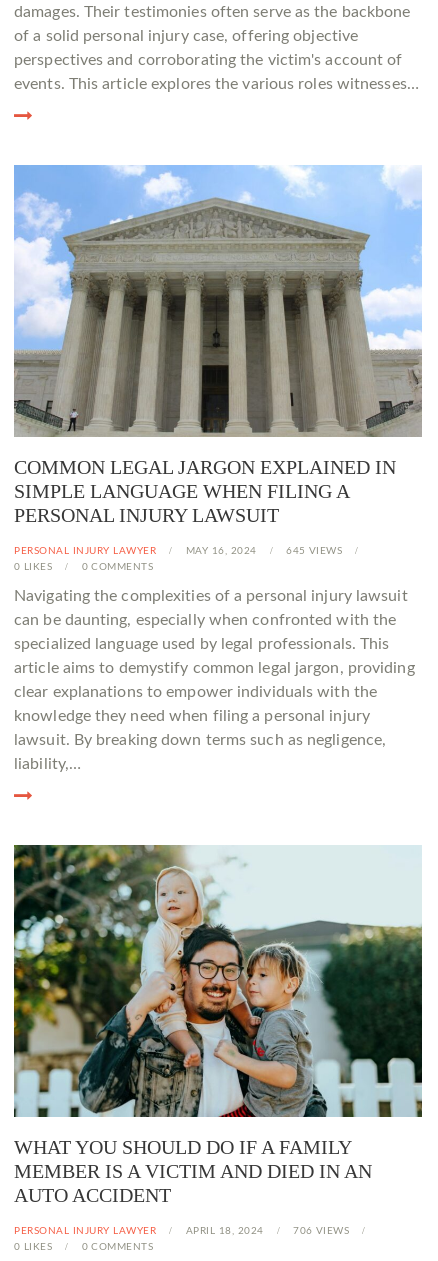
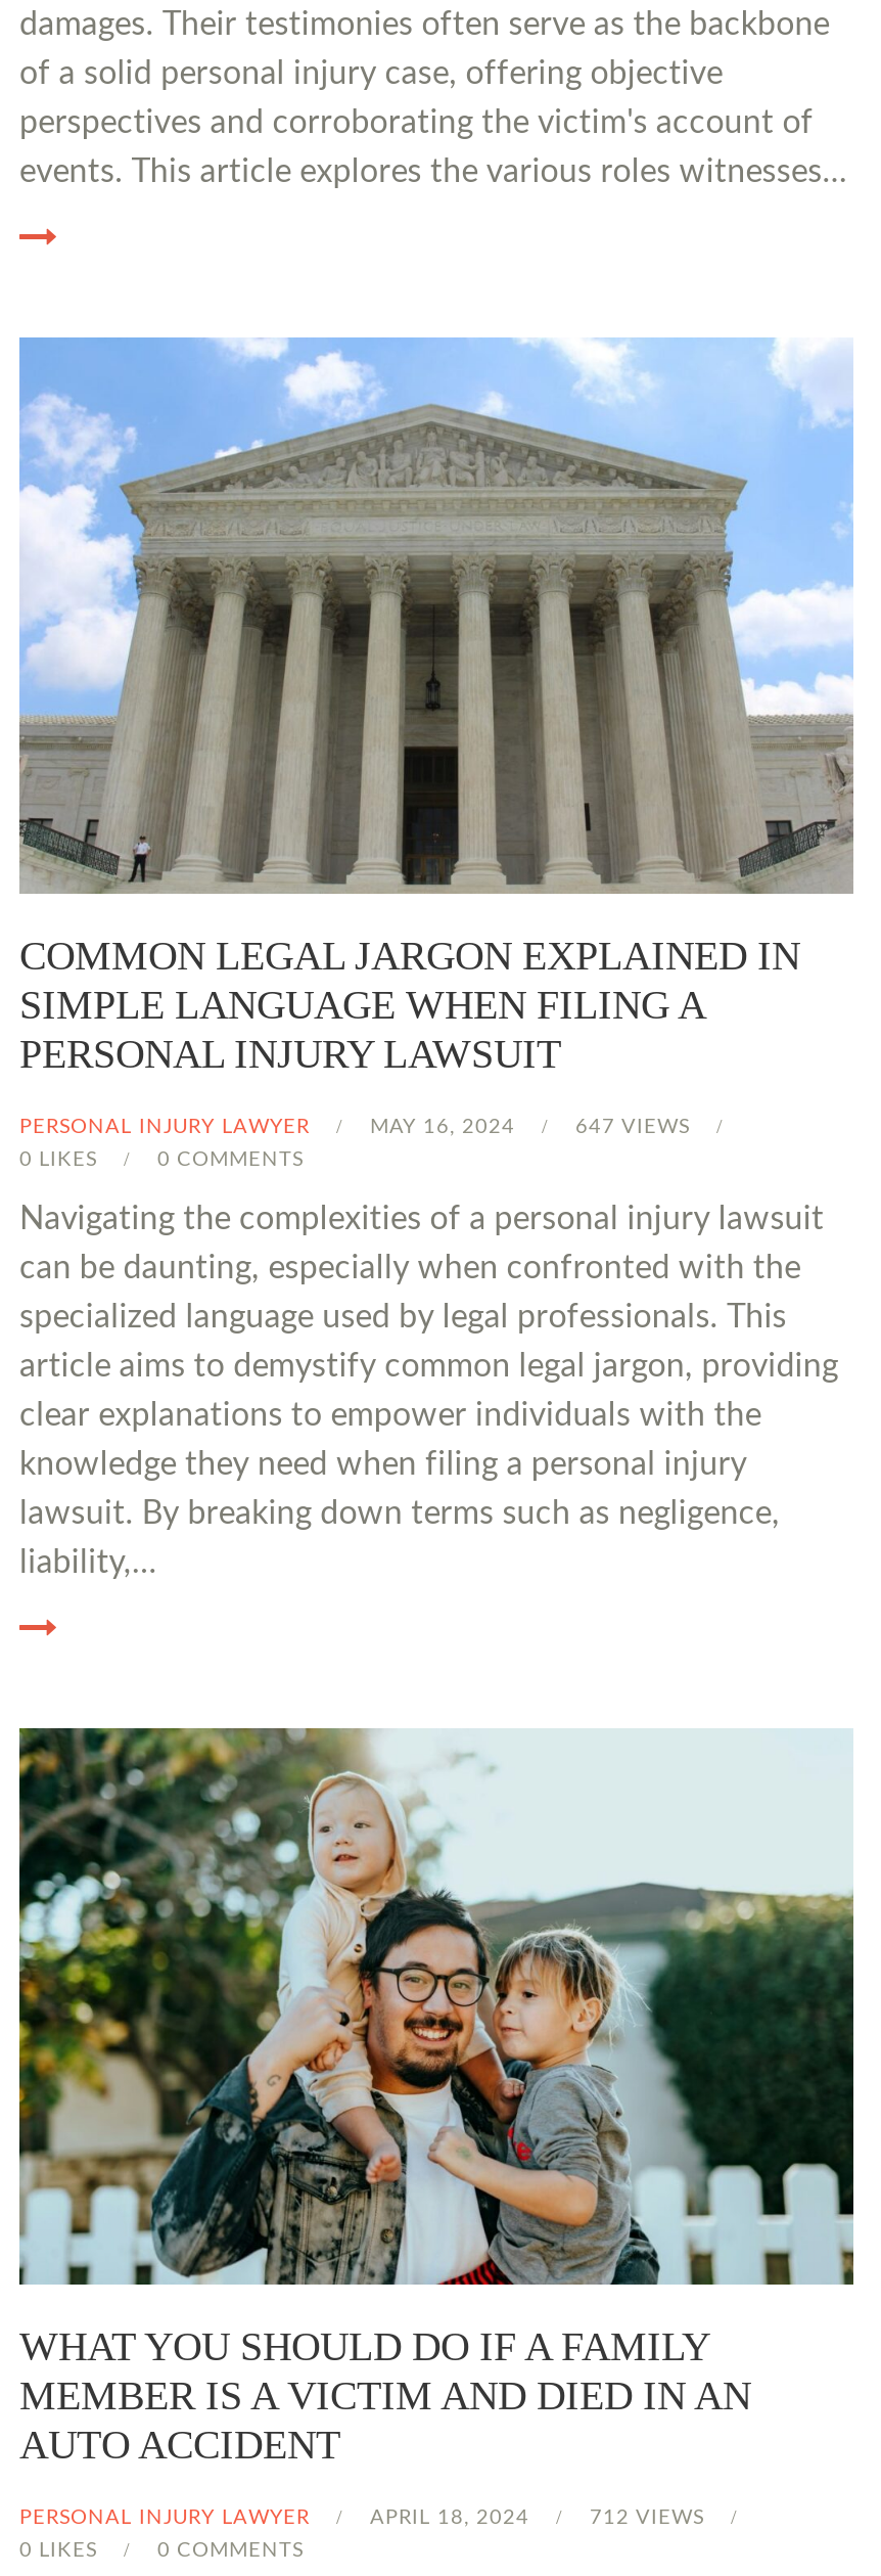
- 645 VIEWS
+ 647 VIEWS

- 706 VIEWS
+ 712 VIEWS
